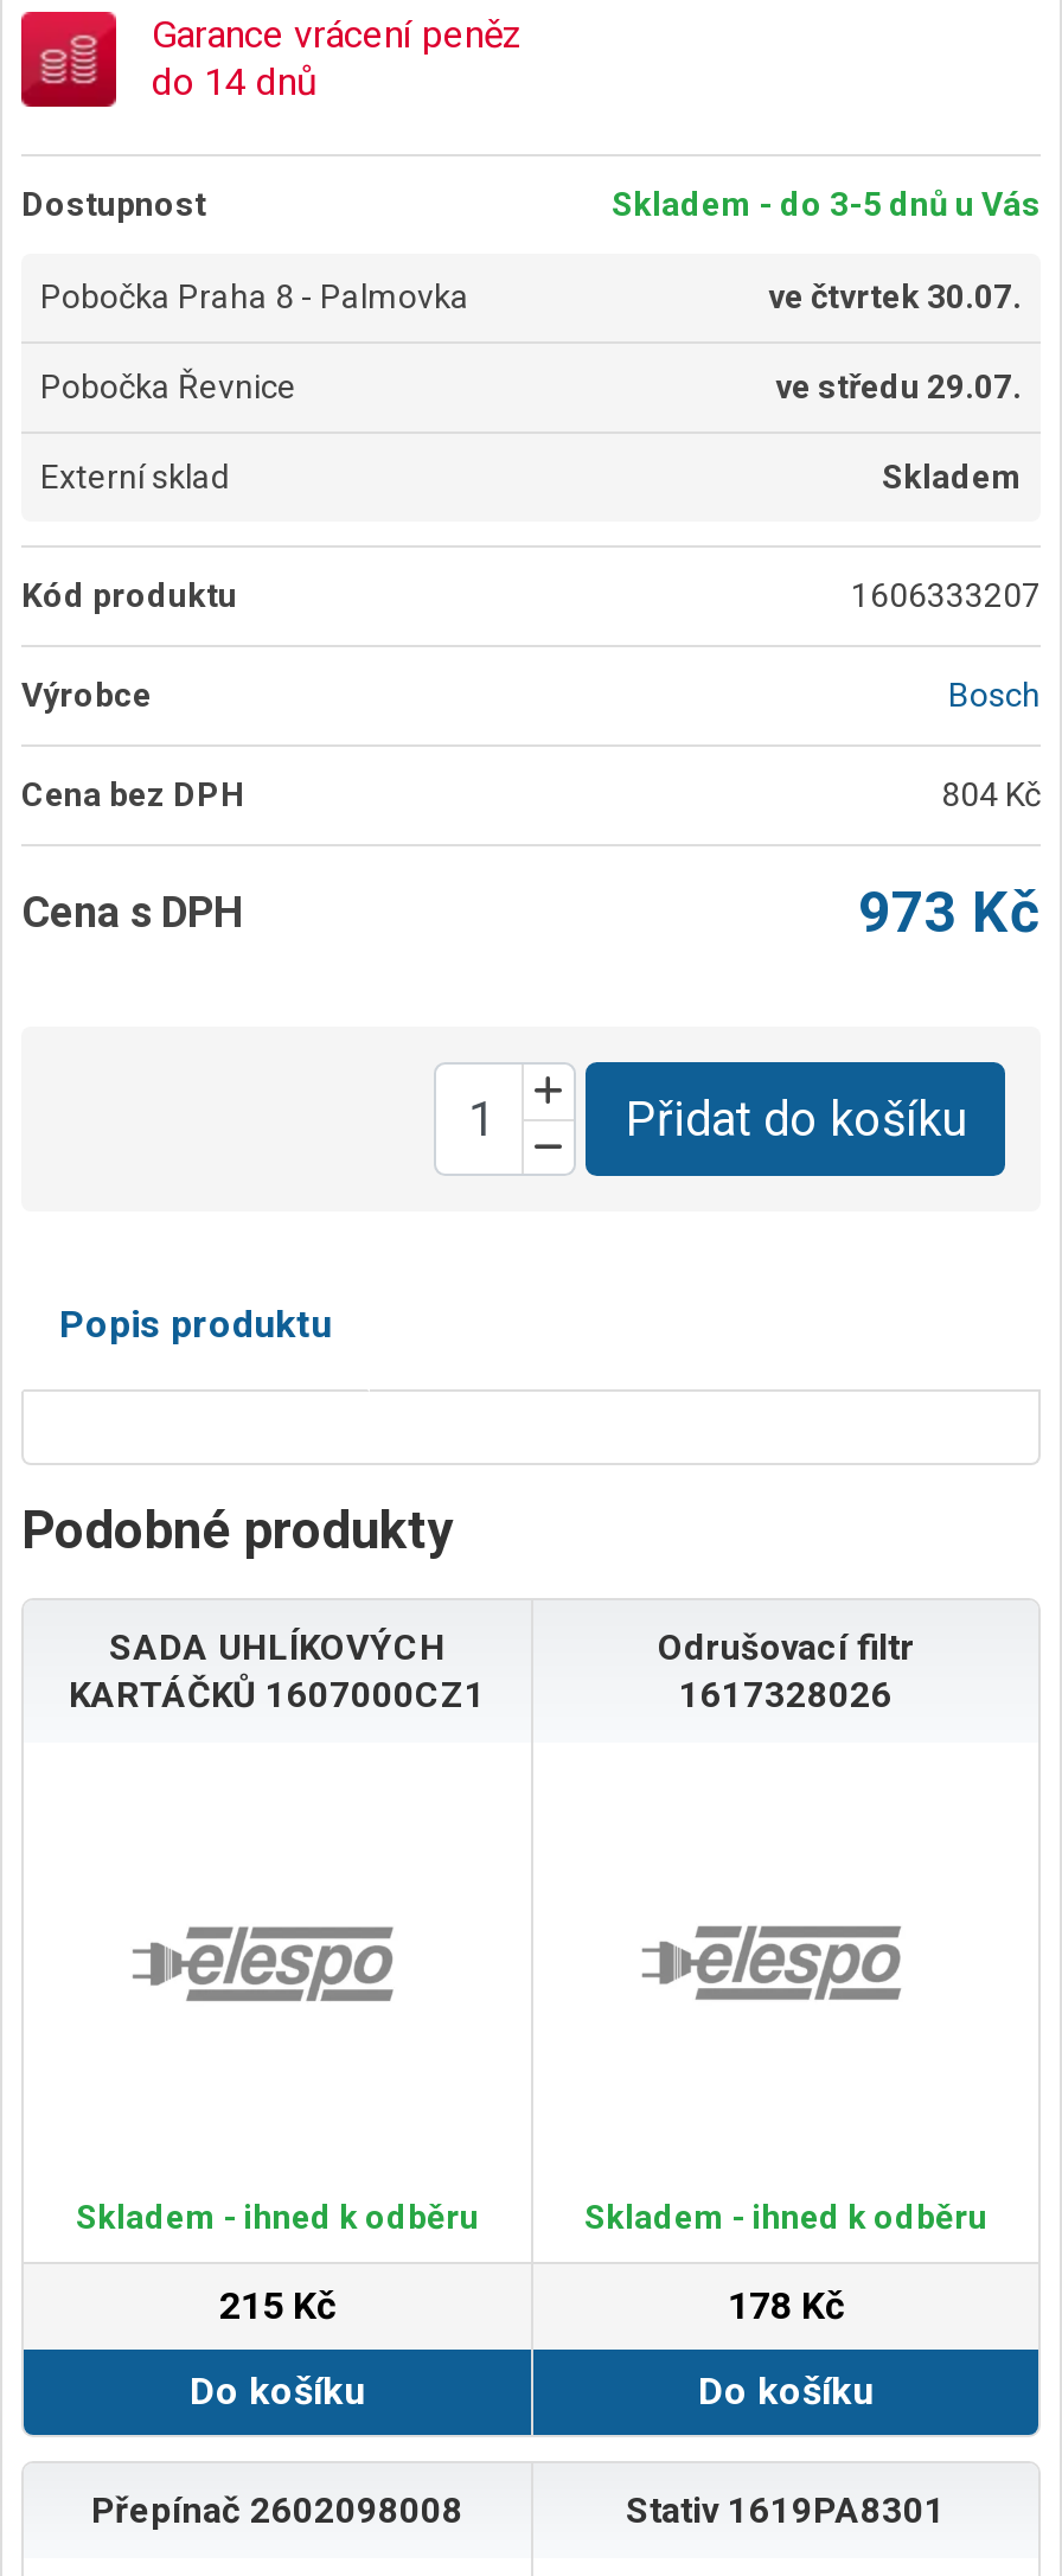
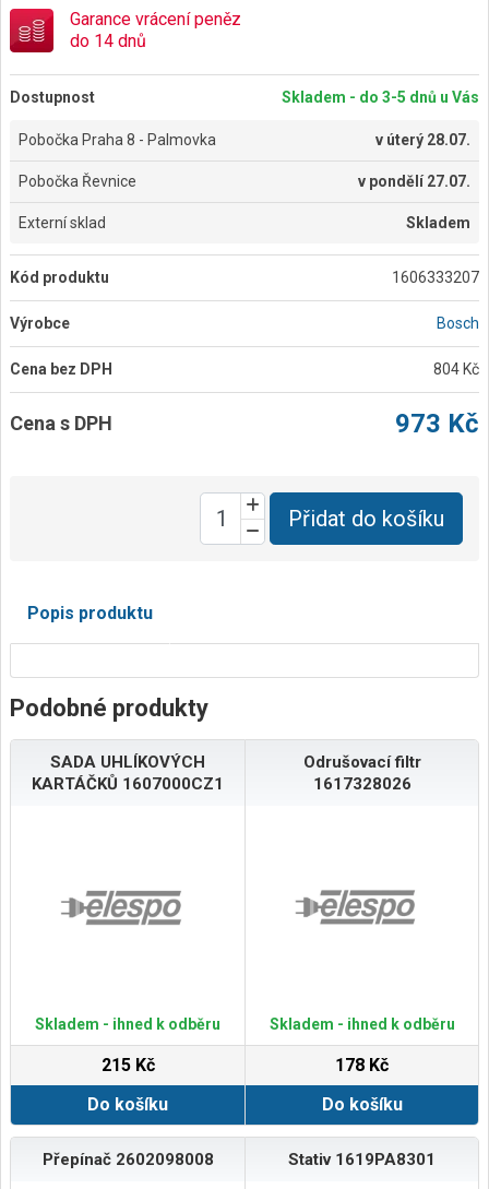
- ve čtvrtek 30.07.
+ v úterý 28.07.

- ve středu 29.07.
+ v pondělí 27.07.
